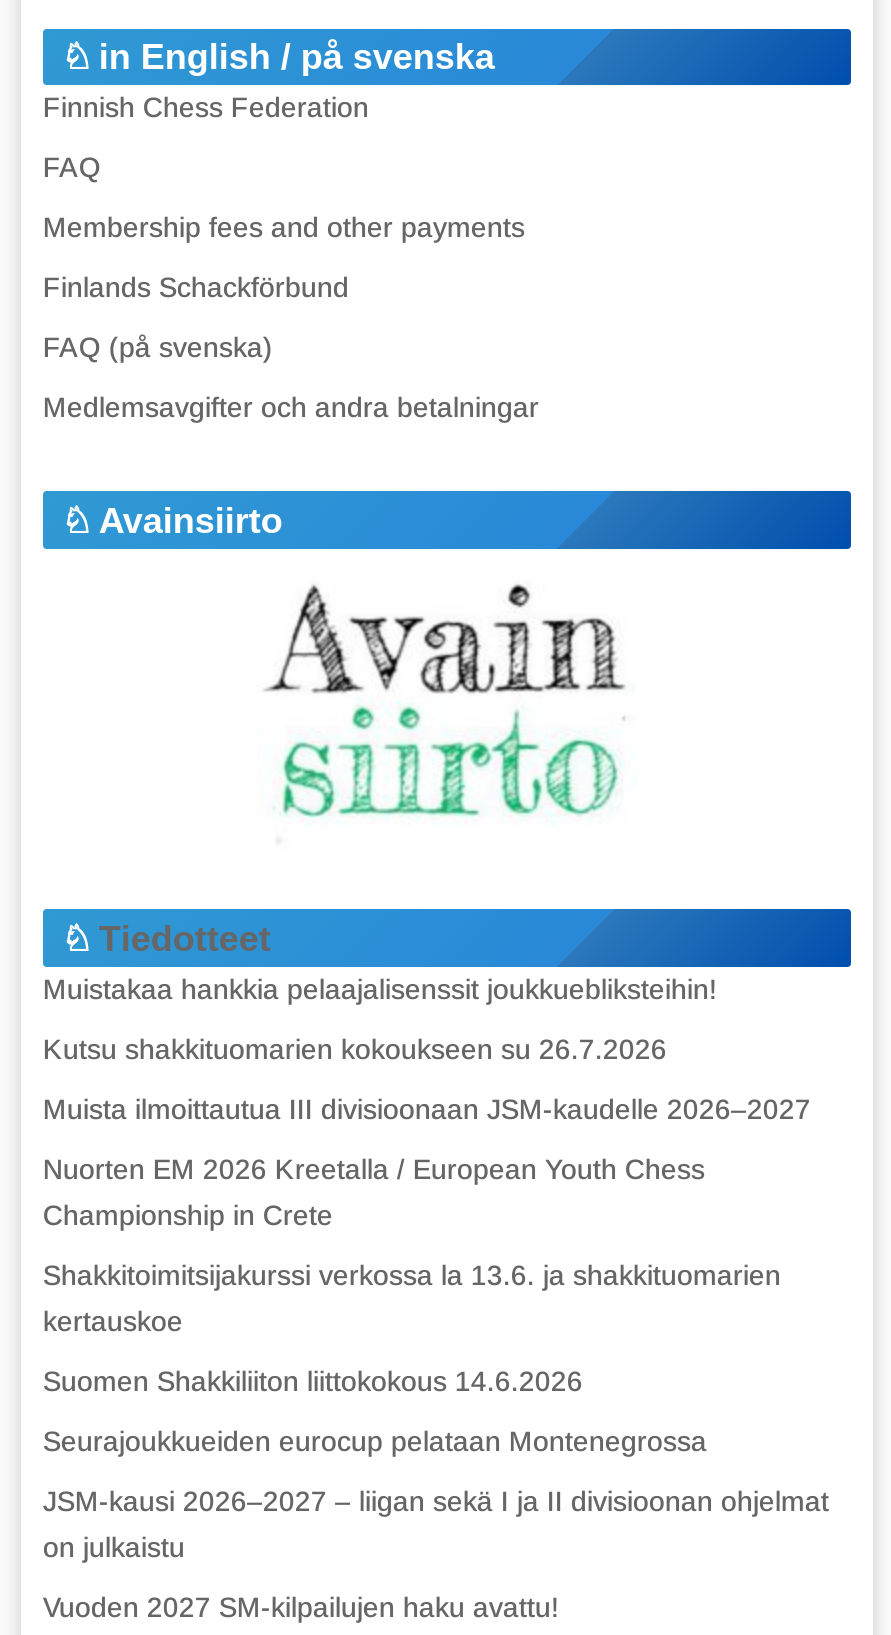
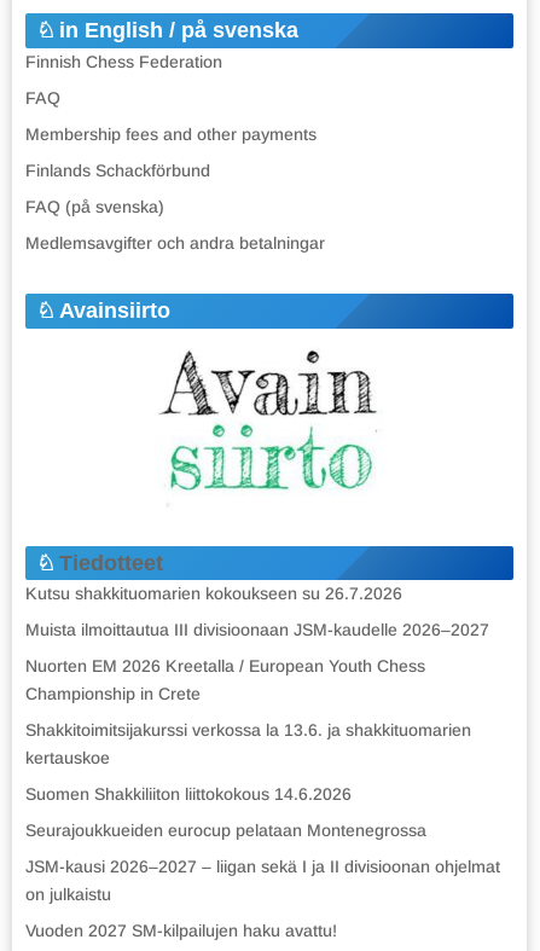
- Muistakaa hankkia pelaajalisenssit joukkuebliksteihin!
